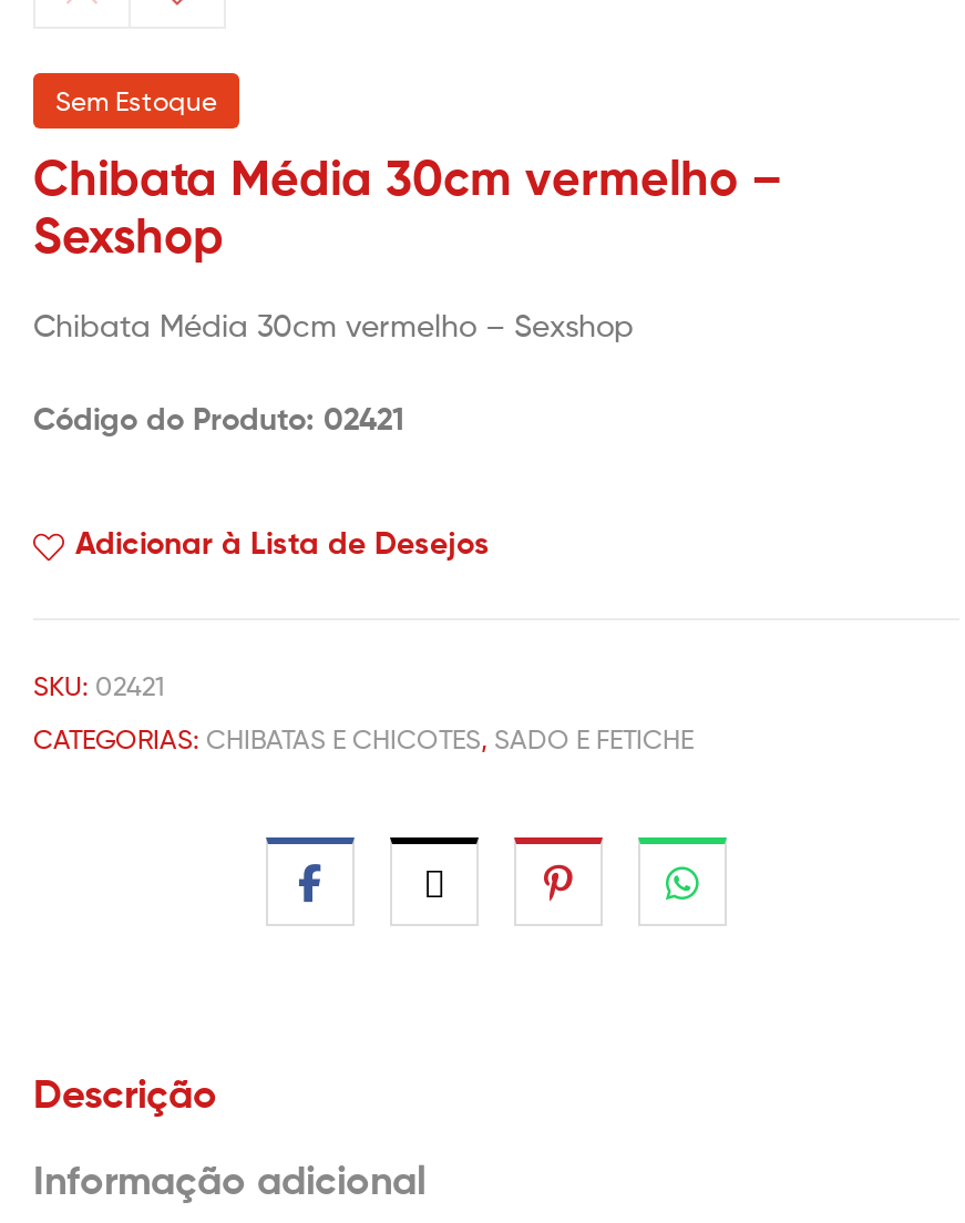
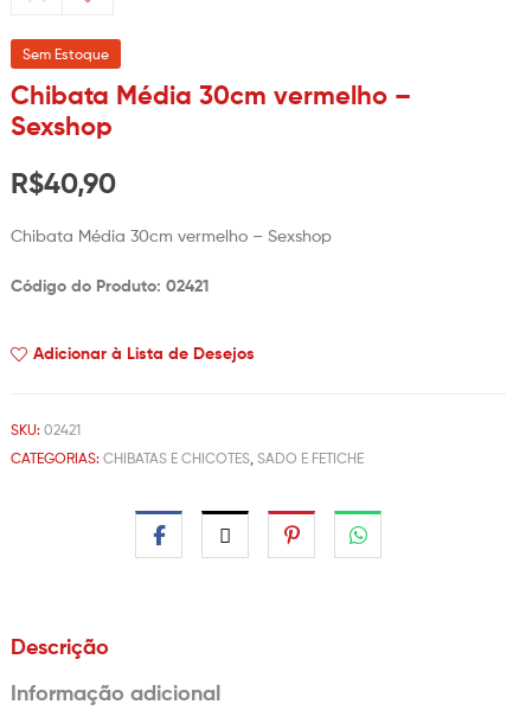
+ R$40,90
